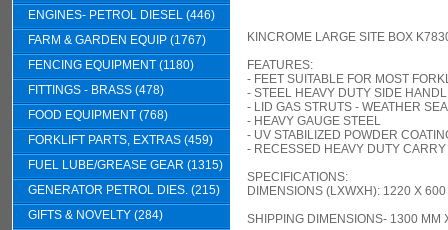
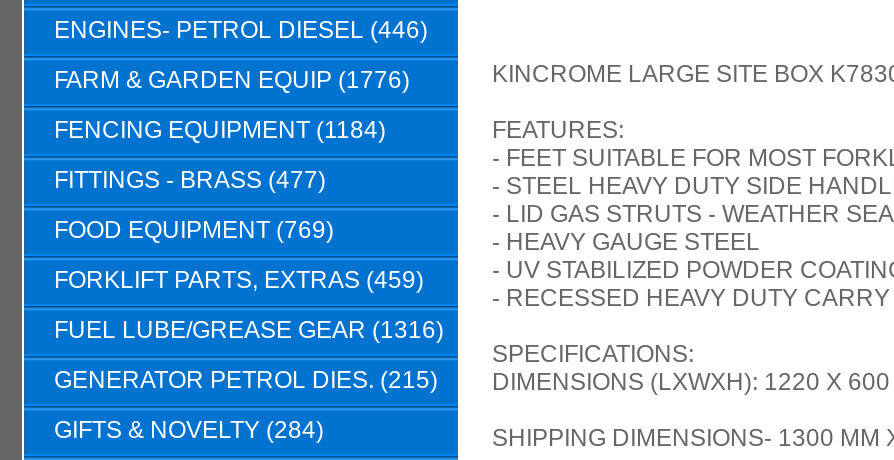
- FARM & GARDEN EQUIP (1767)
+ FARM & GARDEN EQUIP (1776)

- FENCING EQUIPMENT (1180)
+ FENCING EQUIPMENT (1184)

- FITTINGS - BRASS (478)
+ FITTINGS - BRASS (477)

- FOOD EQUIPMENT (768)
+ FOOD EQUIPMENT (769)

- FUEL LUBE/GREASE GEAR (1315)
+ FUEL LUBE/GREASE GEAR (1316)
